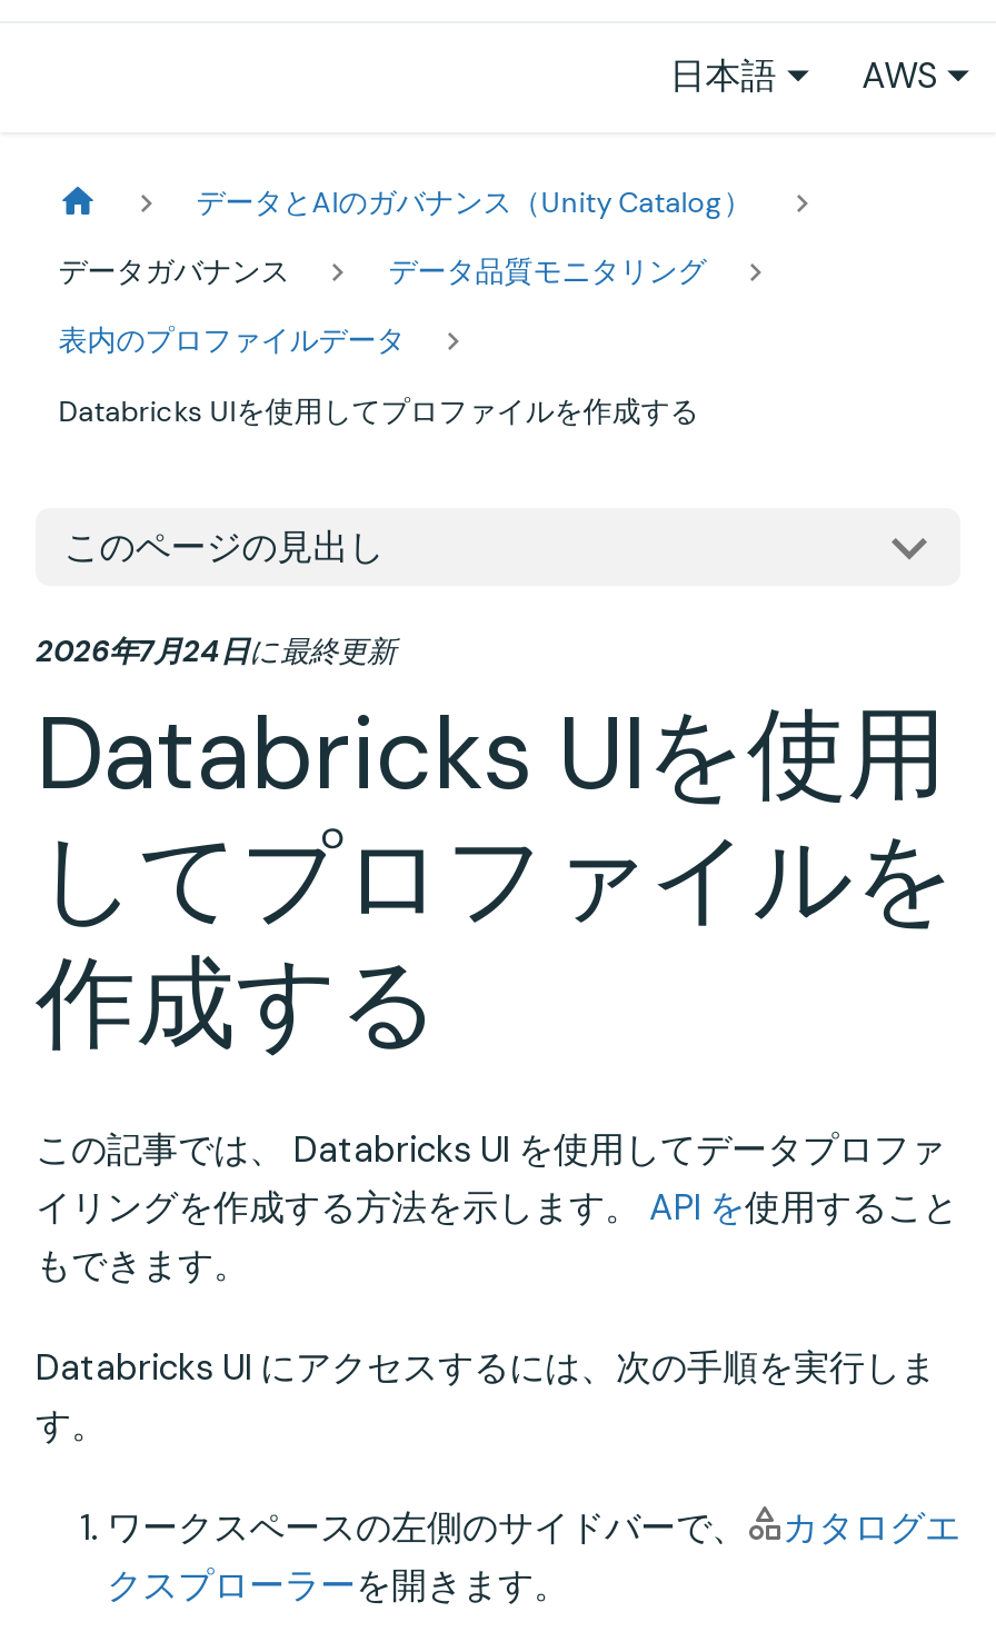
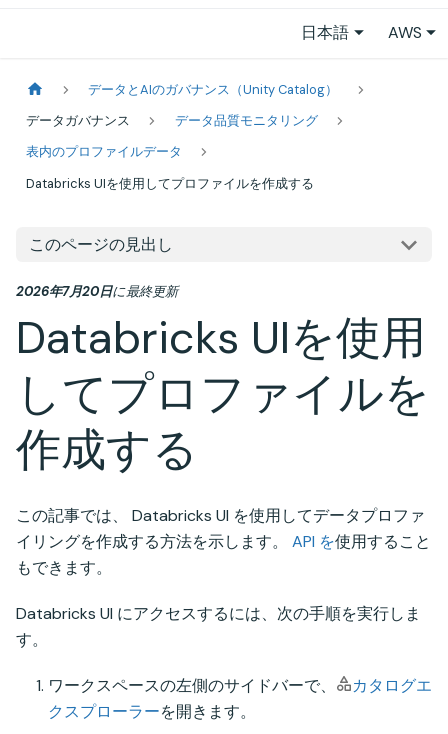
- 2026年7月24日に最終更新
+ 2026年7月20日に最終更新
